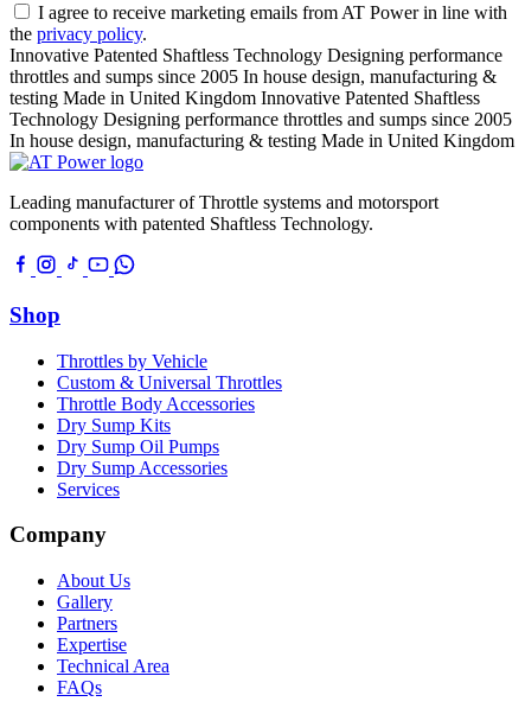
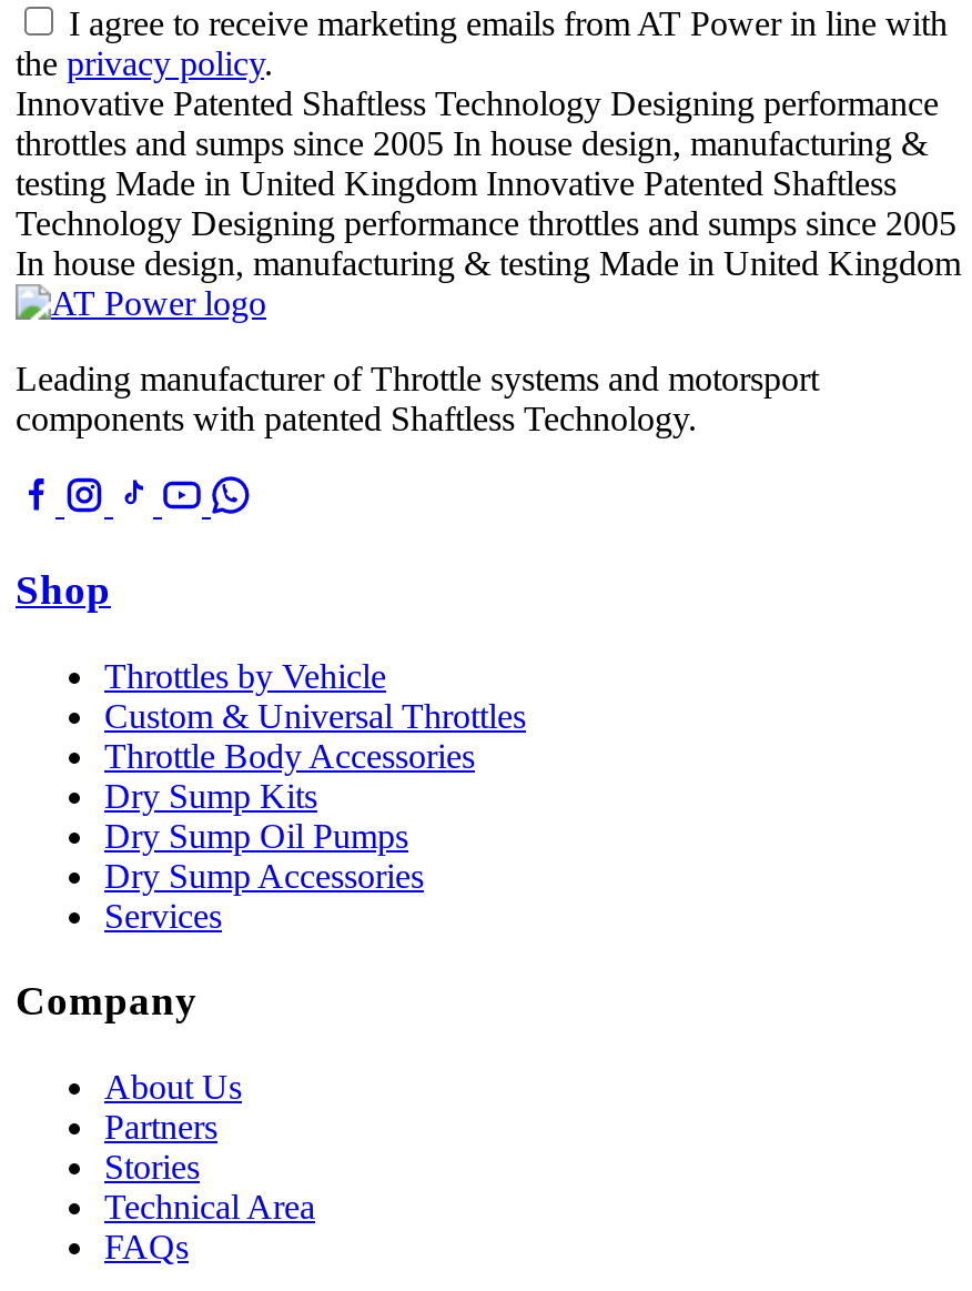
- Gallery

- Expertise
+ Stories
